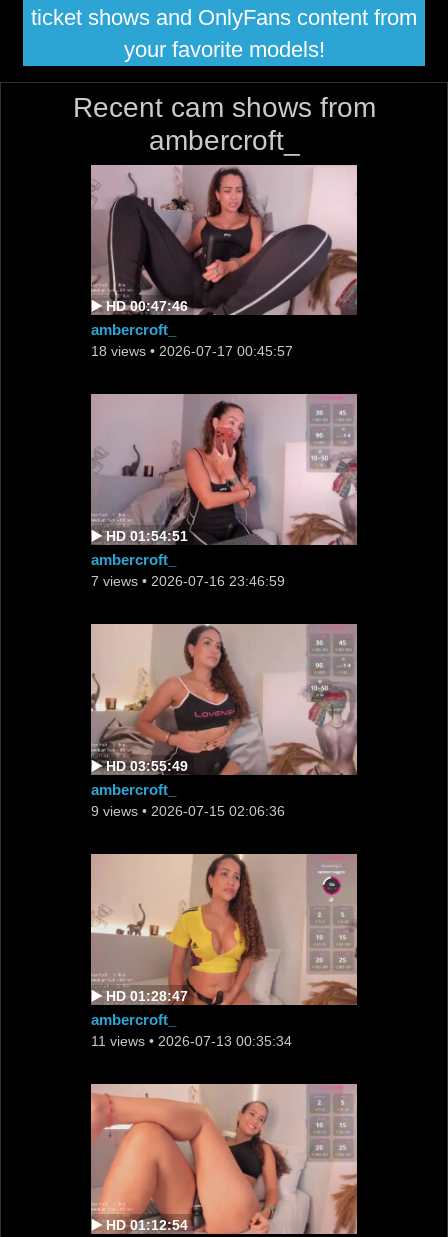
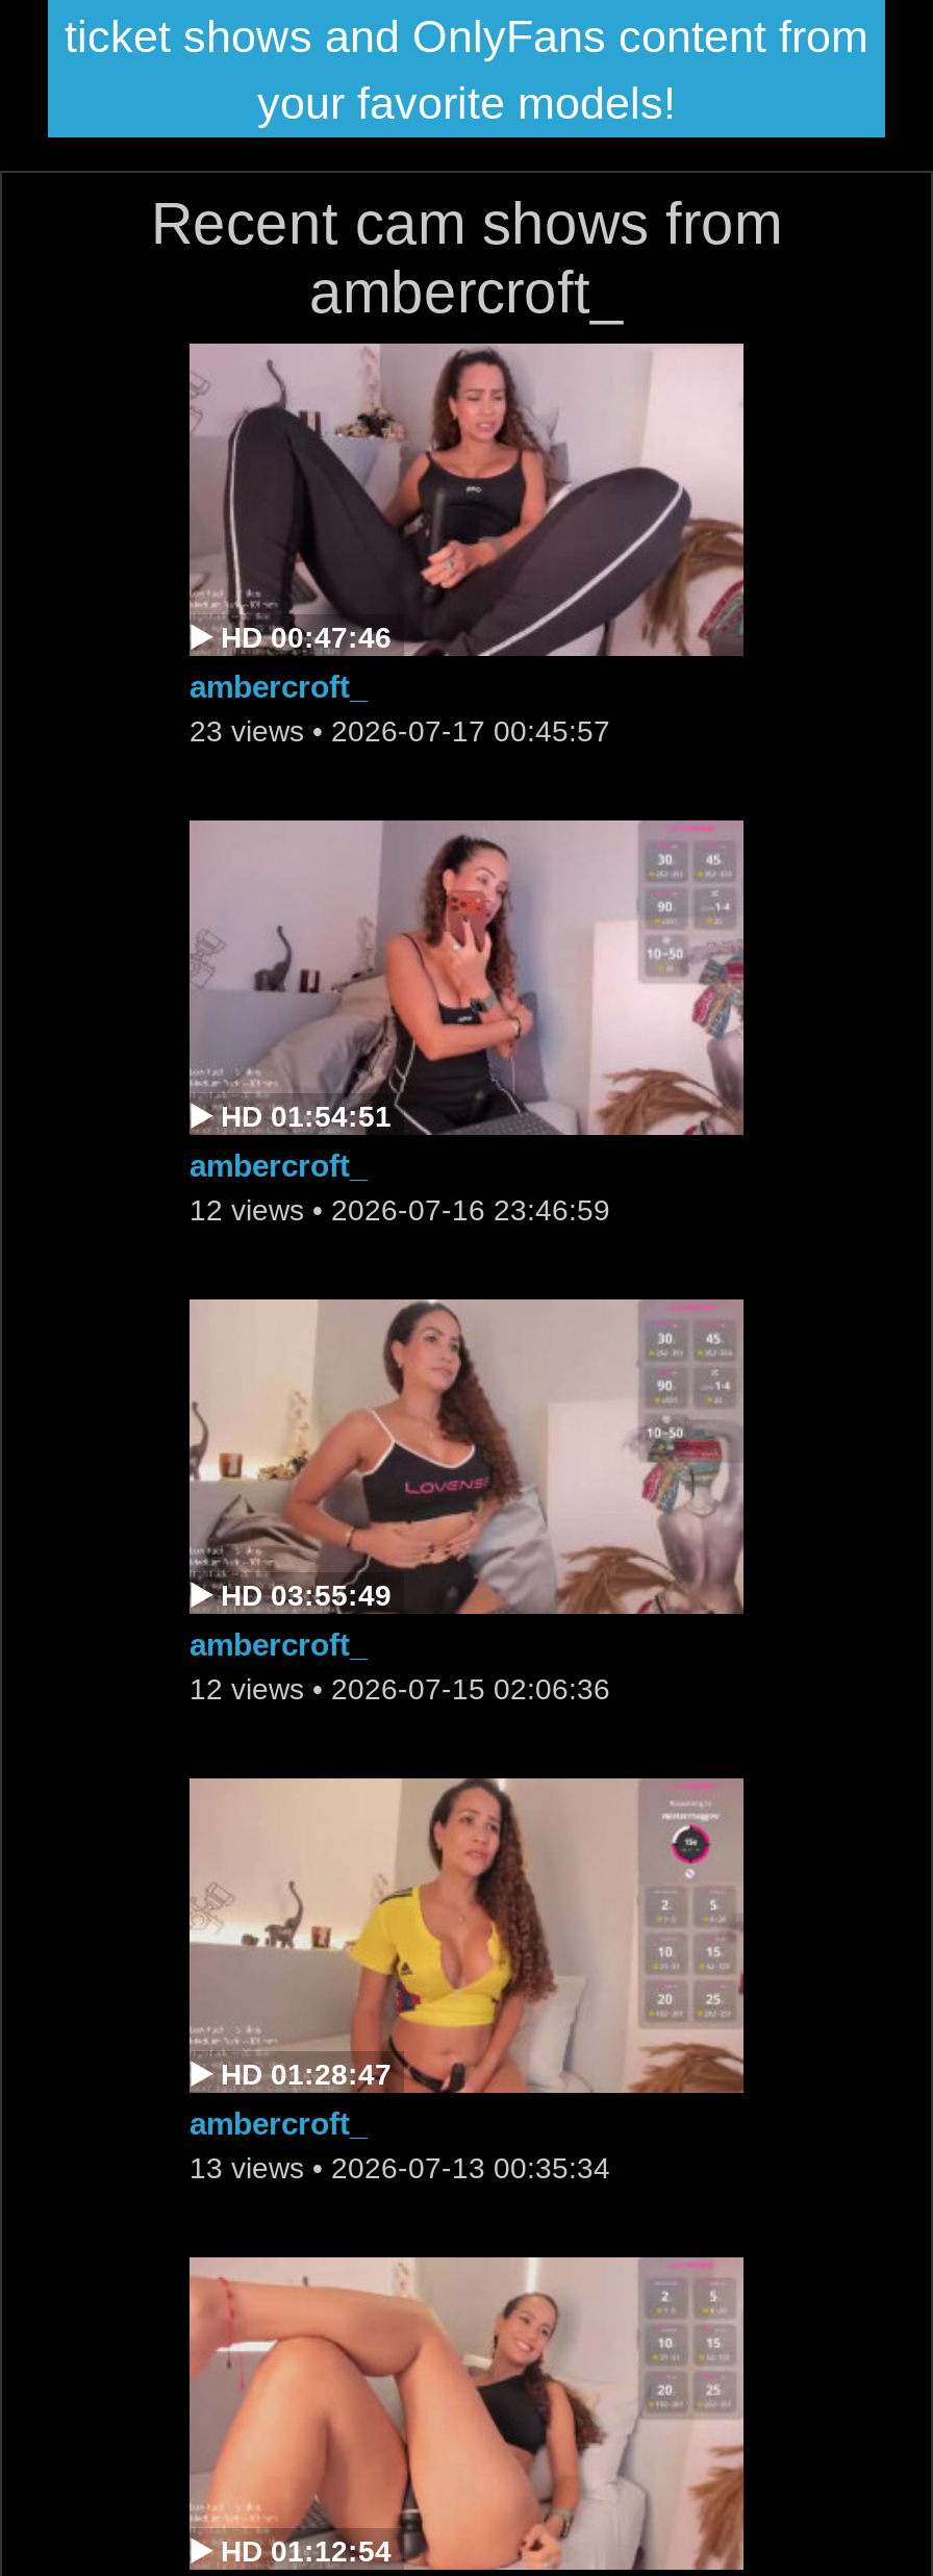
- 18 views • 2026-07-17 00:45:57
+ 23 views • 2026-07-17 00:45:57

- 7 views • 2026-07-16 23:46:59
+ 12 views • 2026-07-16 23:46:59

- 9 views • 2026-07-15 02:06:36
+ 12 views • 2026-07-15 02:06:36

- 11 views • 2026-07-13 00:35:34
+ 13 views • 2026-07-13 00:35:34
